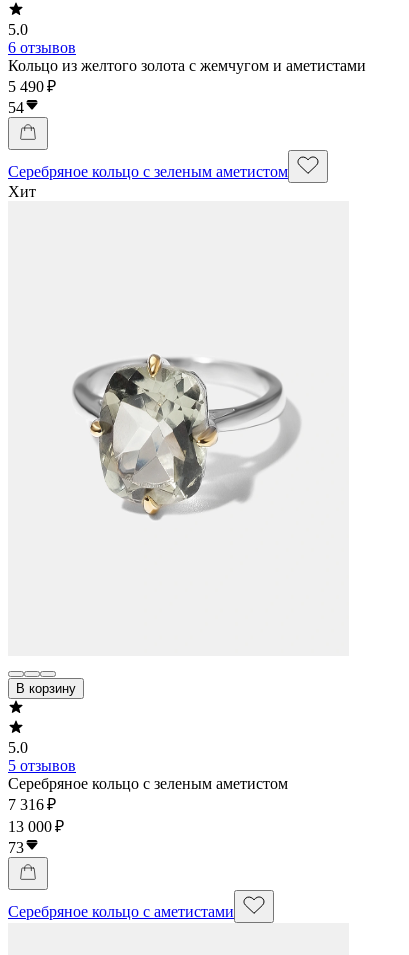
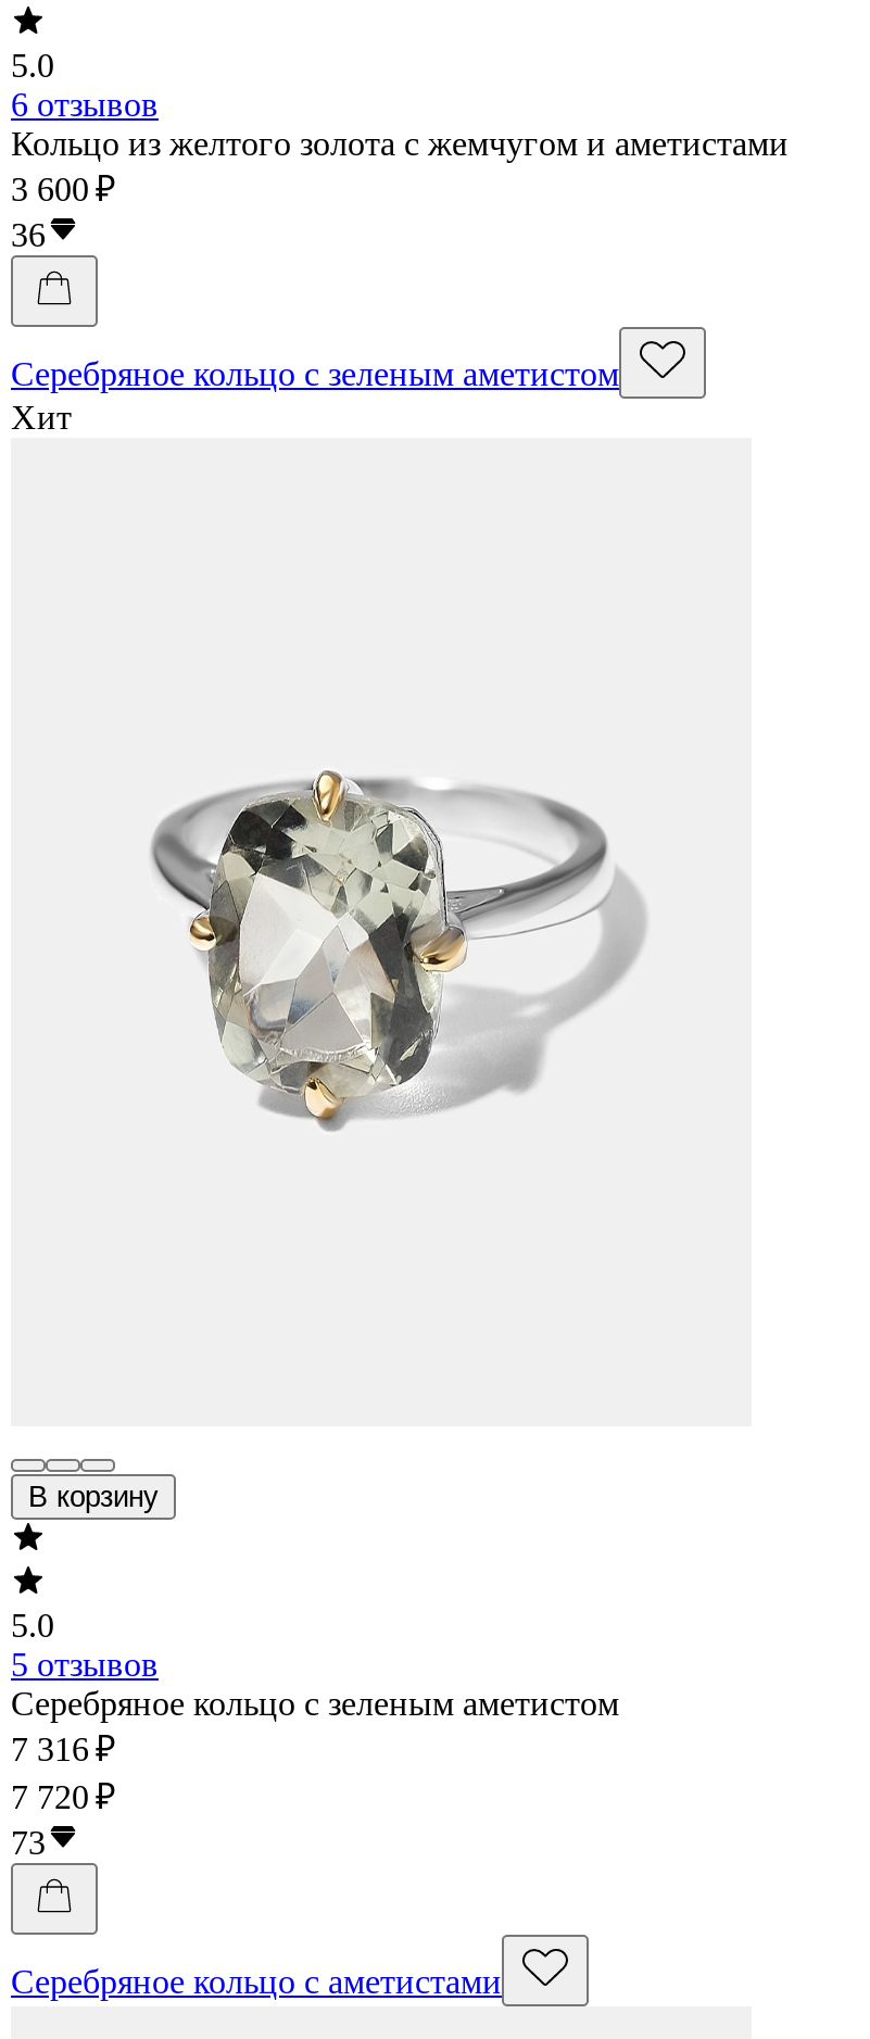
- 5 490 ₽
+ 3 600 ₽

- 54
+ 36

- 13 000 ₽
+ 7 720 ₽
